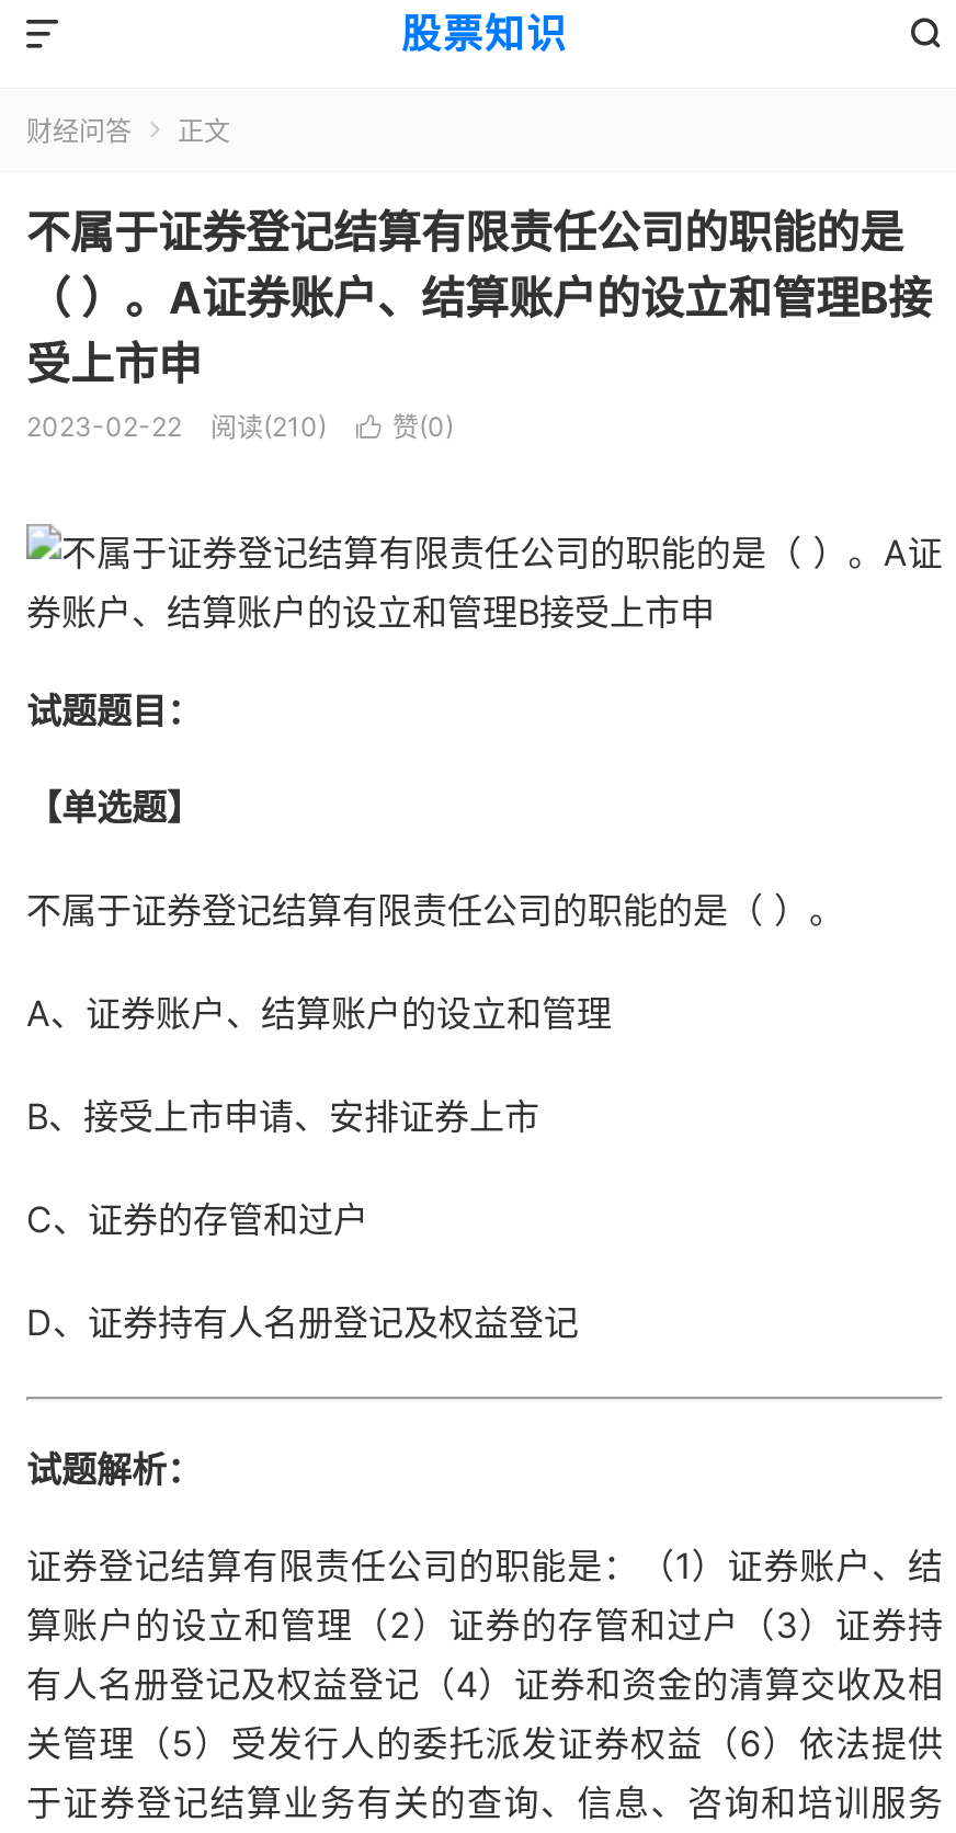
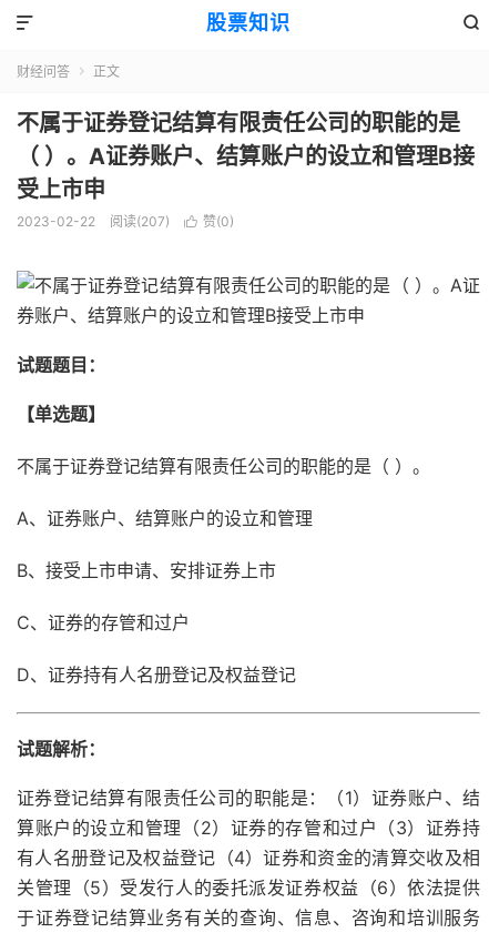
- 阅读(210)
+ 阅读(207)
